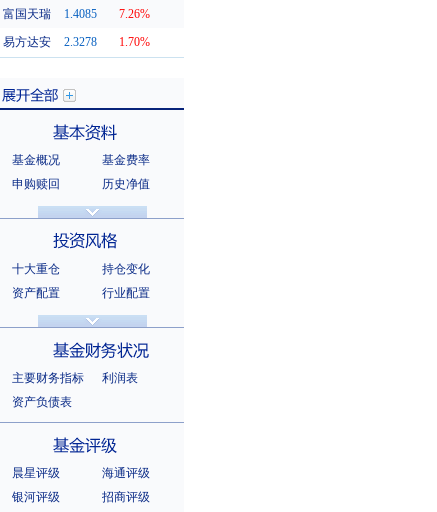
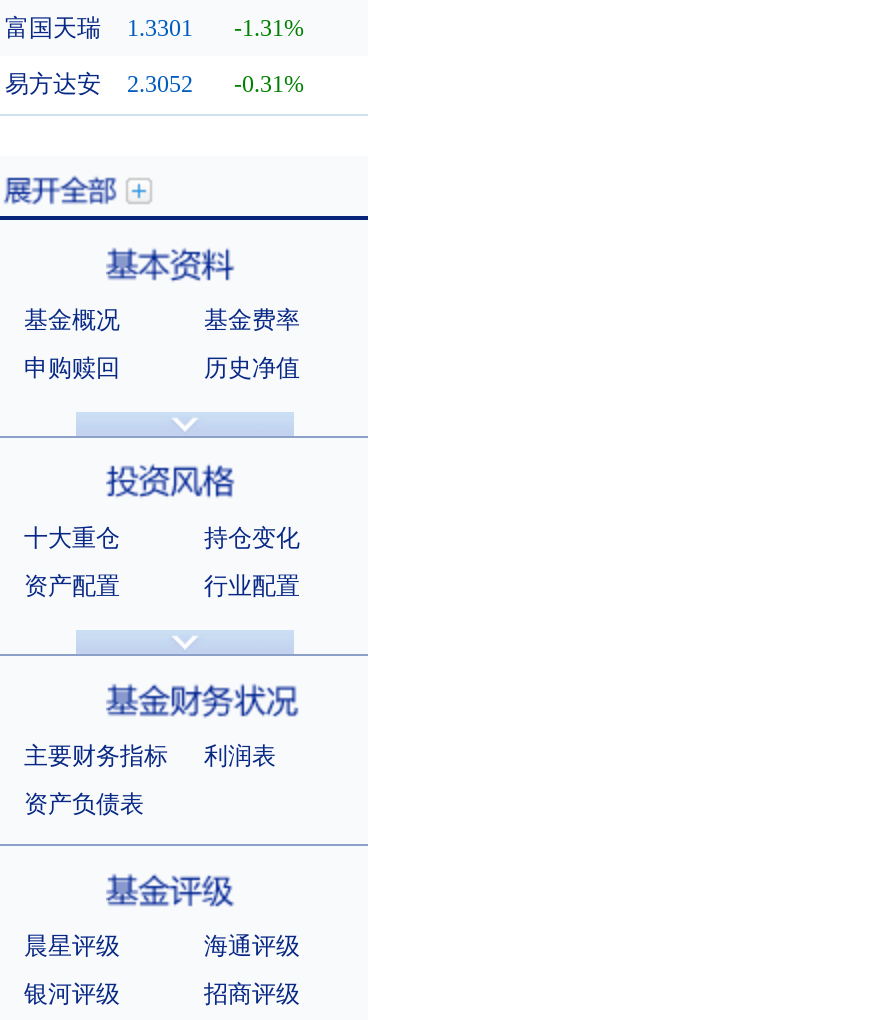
- 1.4085
+ 1.3301

- 7.26%
+ -1.31%

- 2.3278
+ 2.3052

- 1.70%
+ -0.31%
